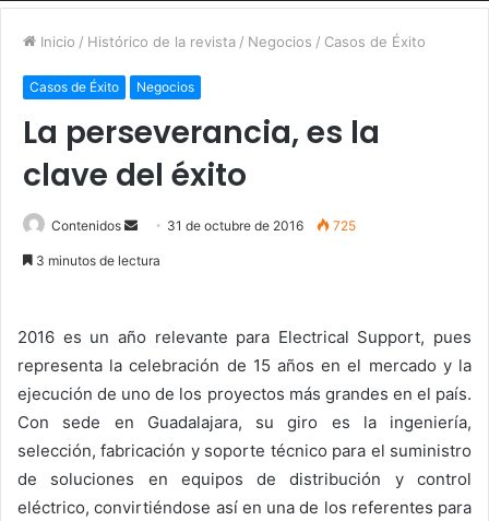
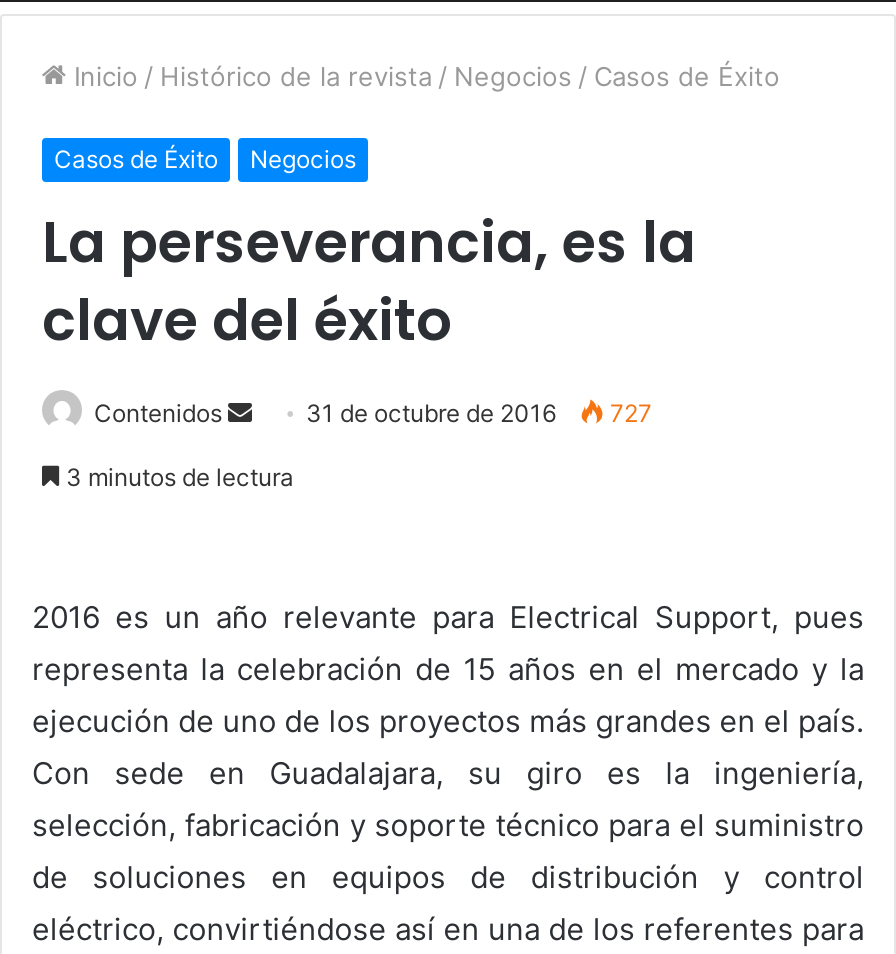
- 725
+ 727
